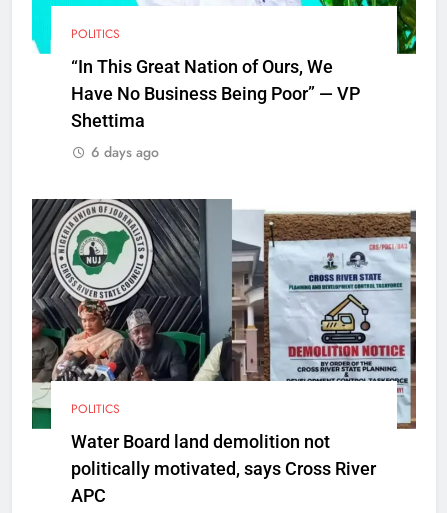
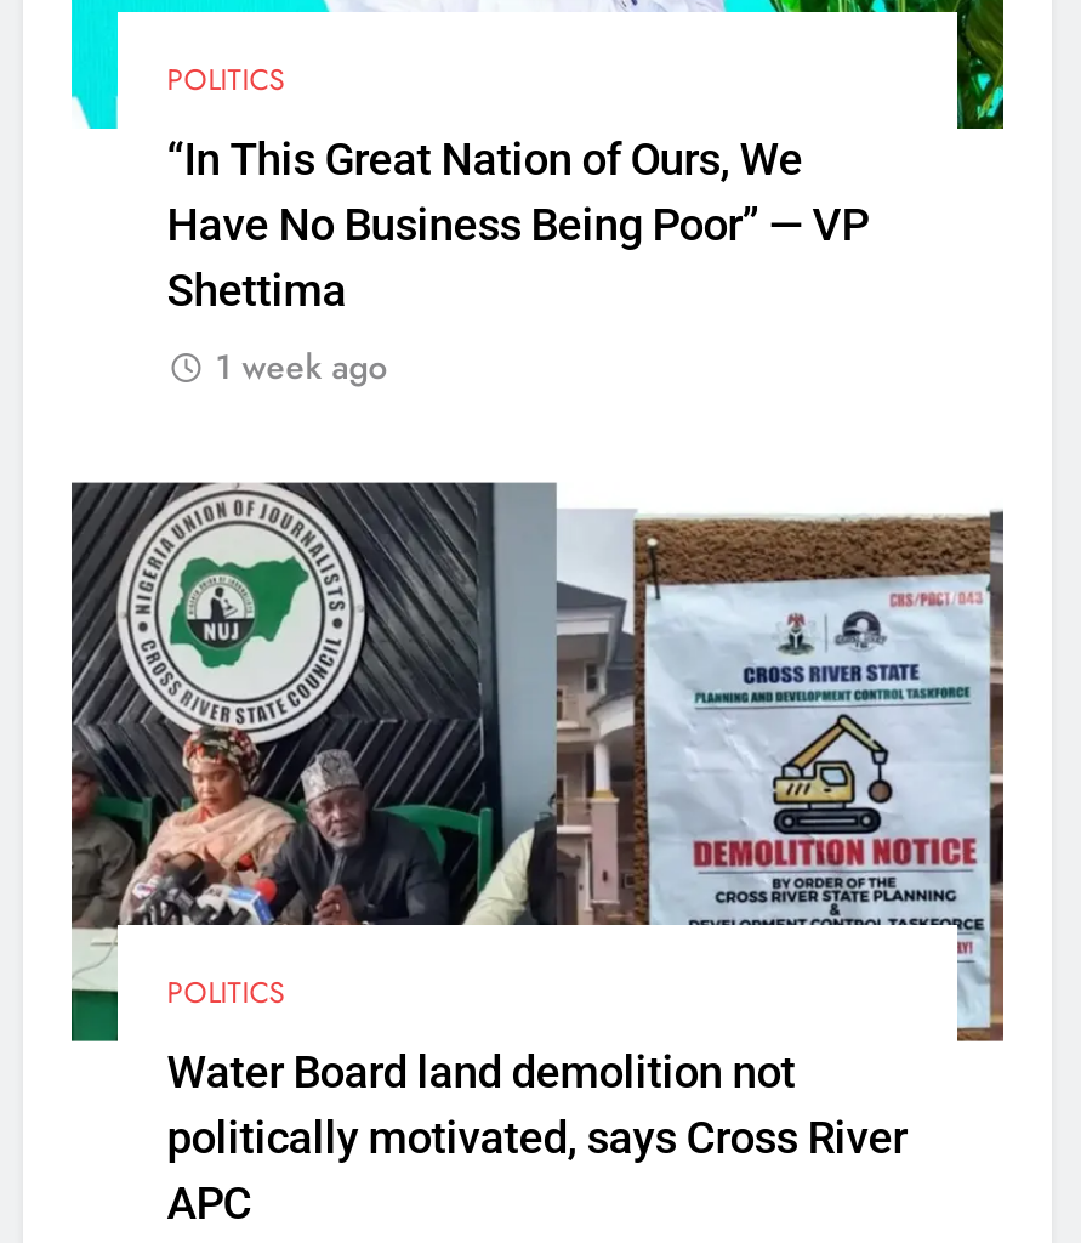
- 6 days ago
+ 1 week ago
